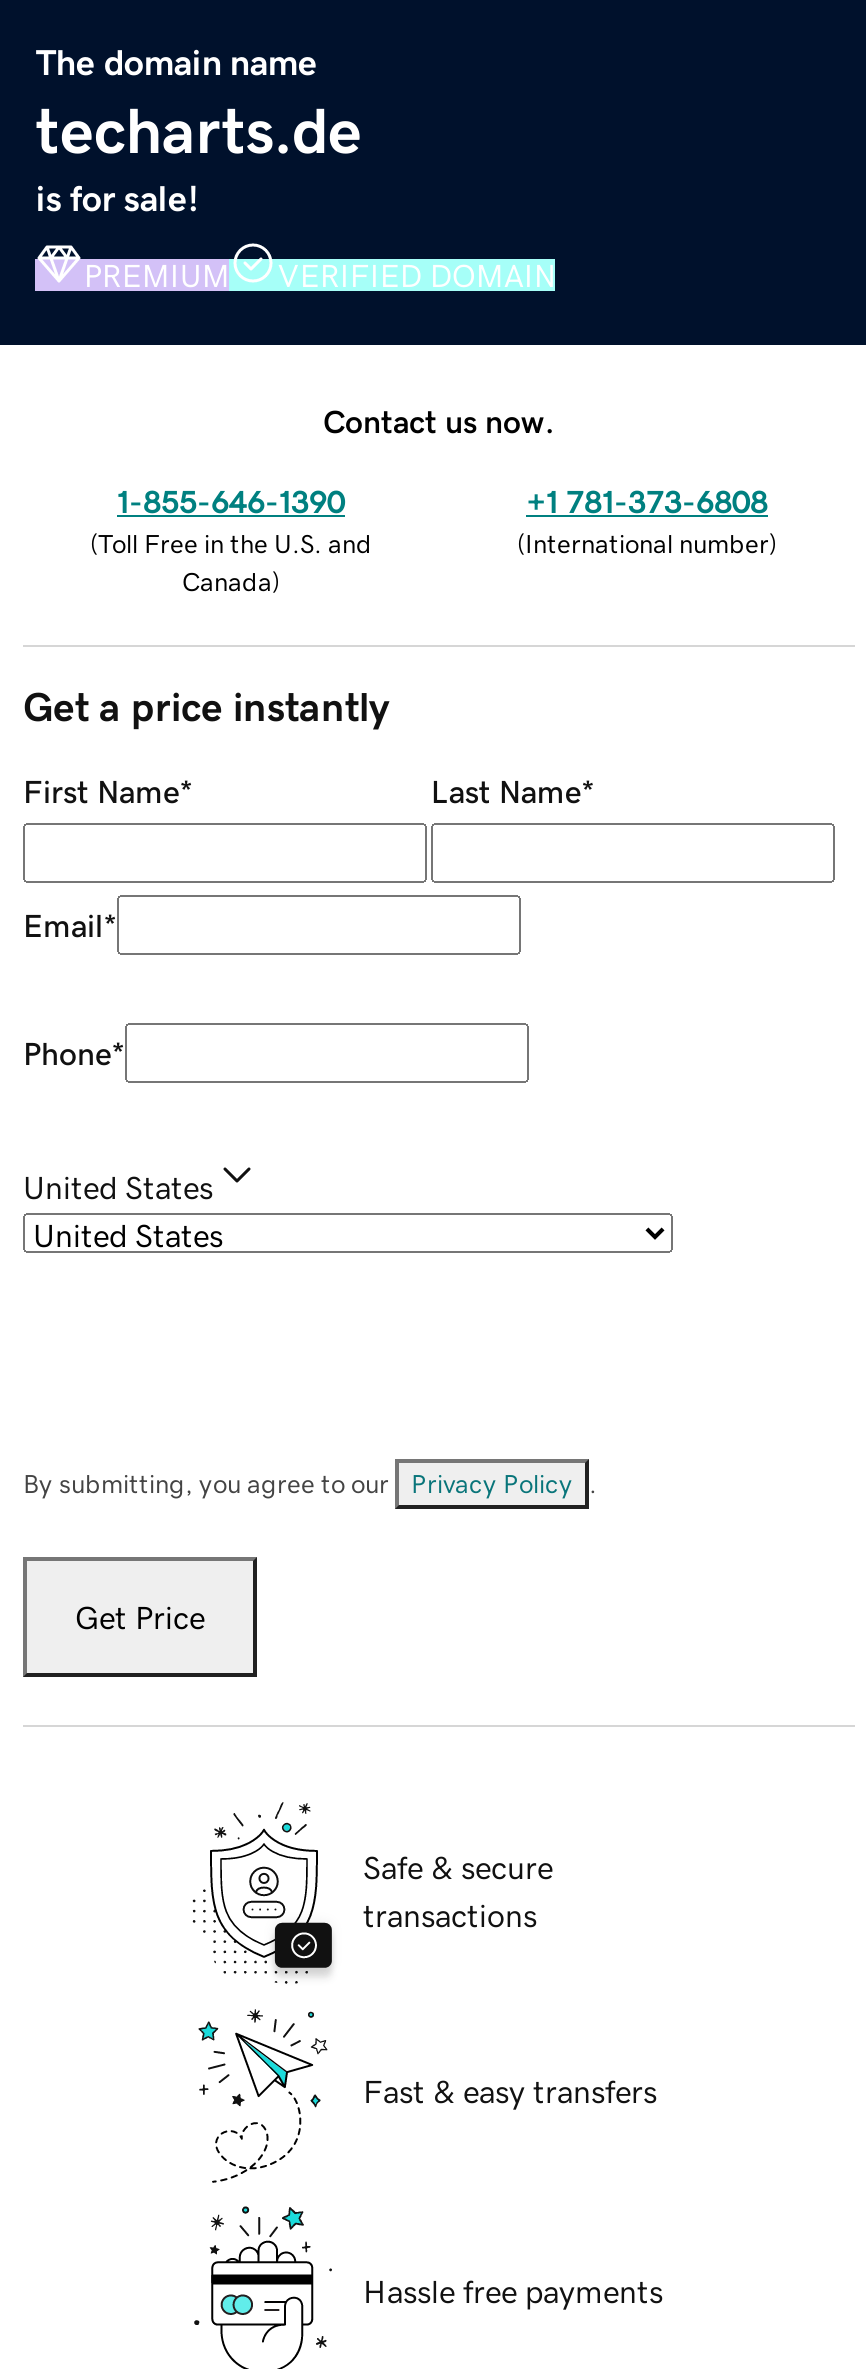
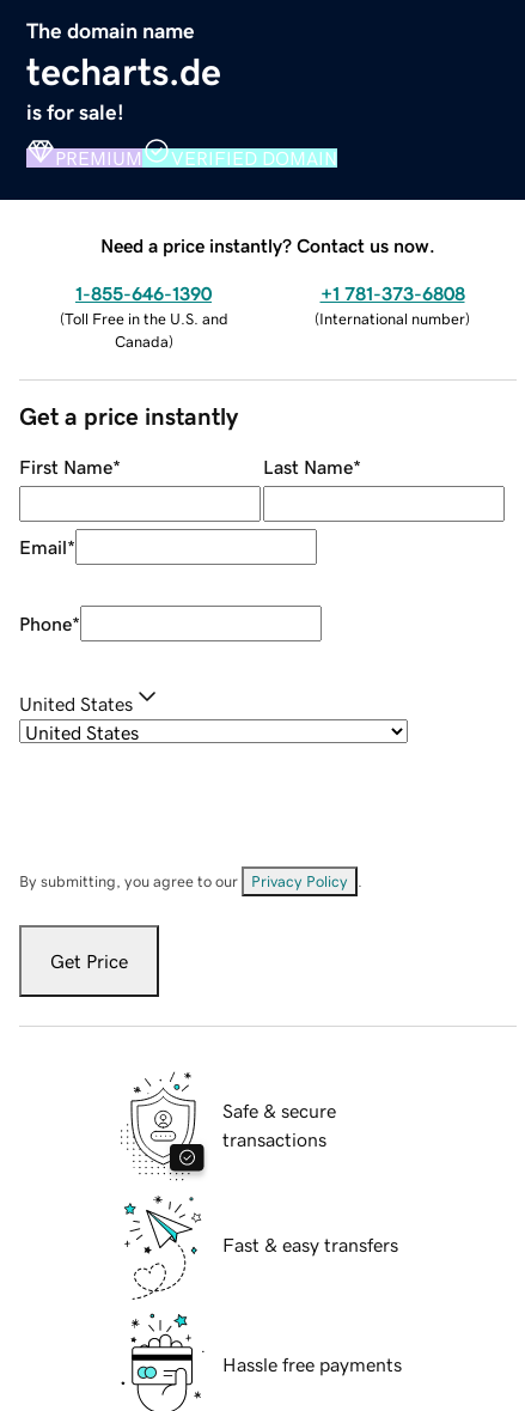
- Contact us now.
+ Need a price instantly? Contact us now.
